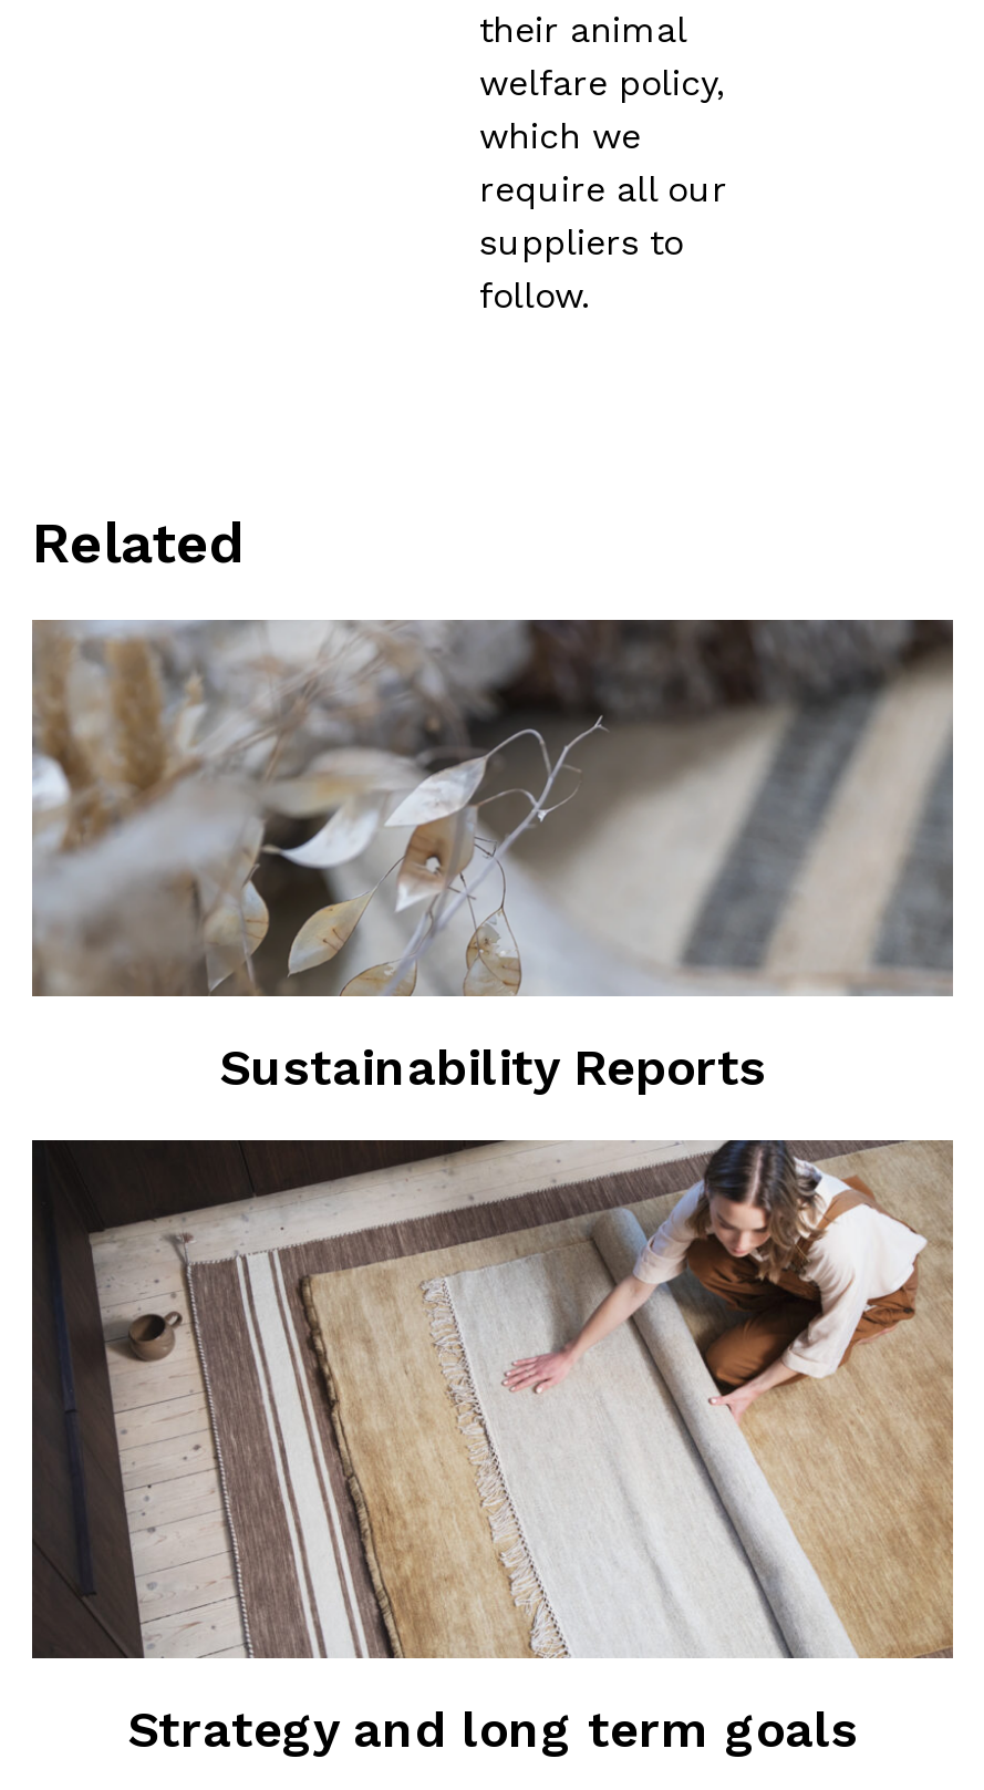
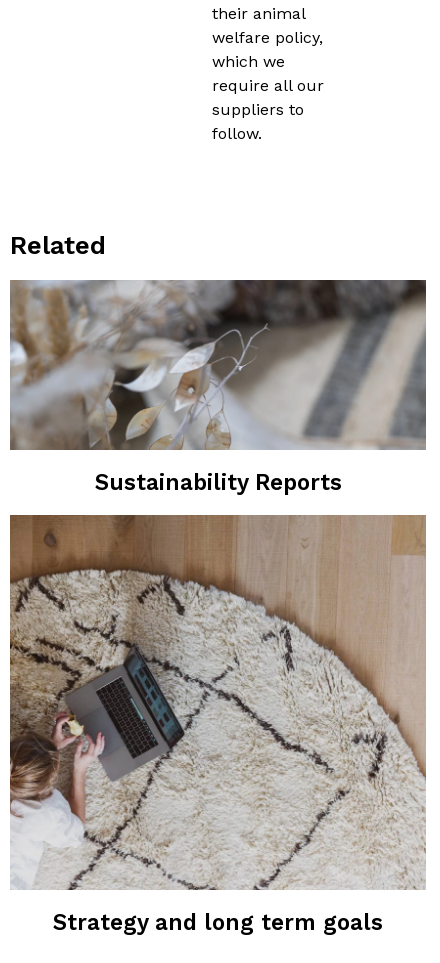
- [image]
+ [image]
